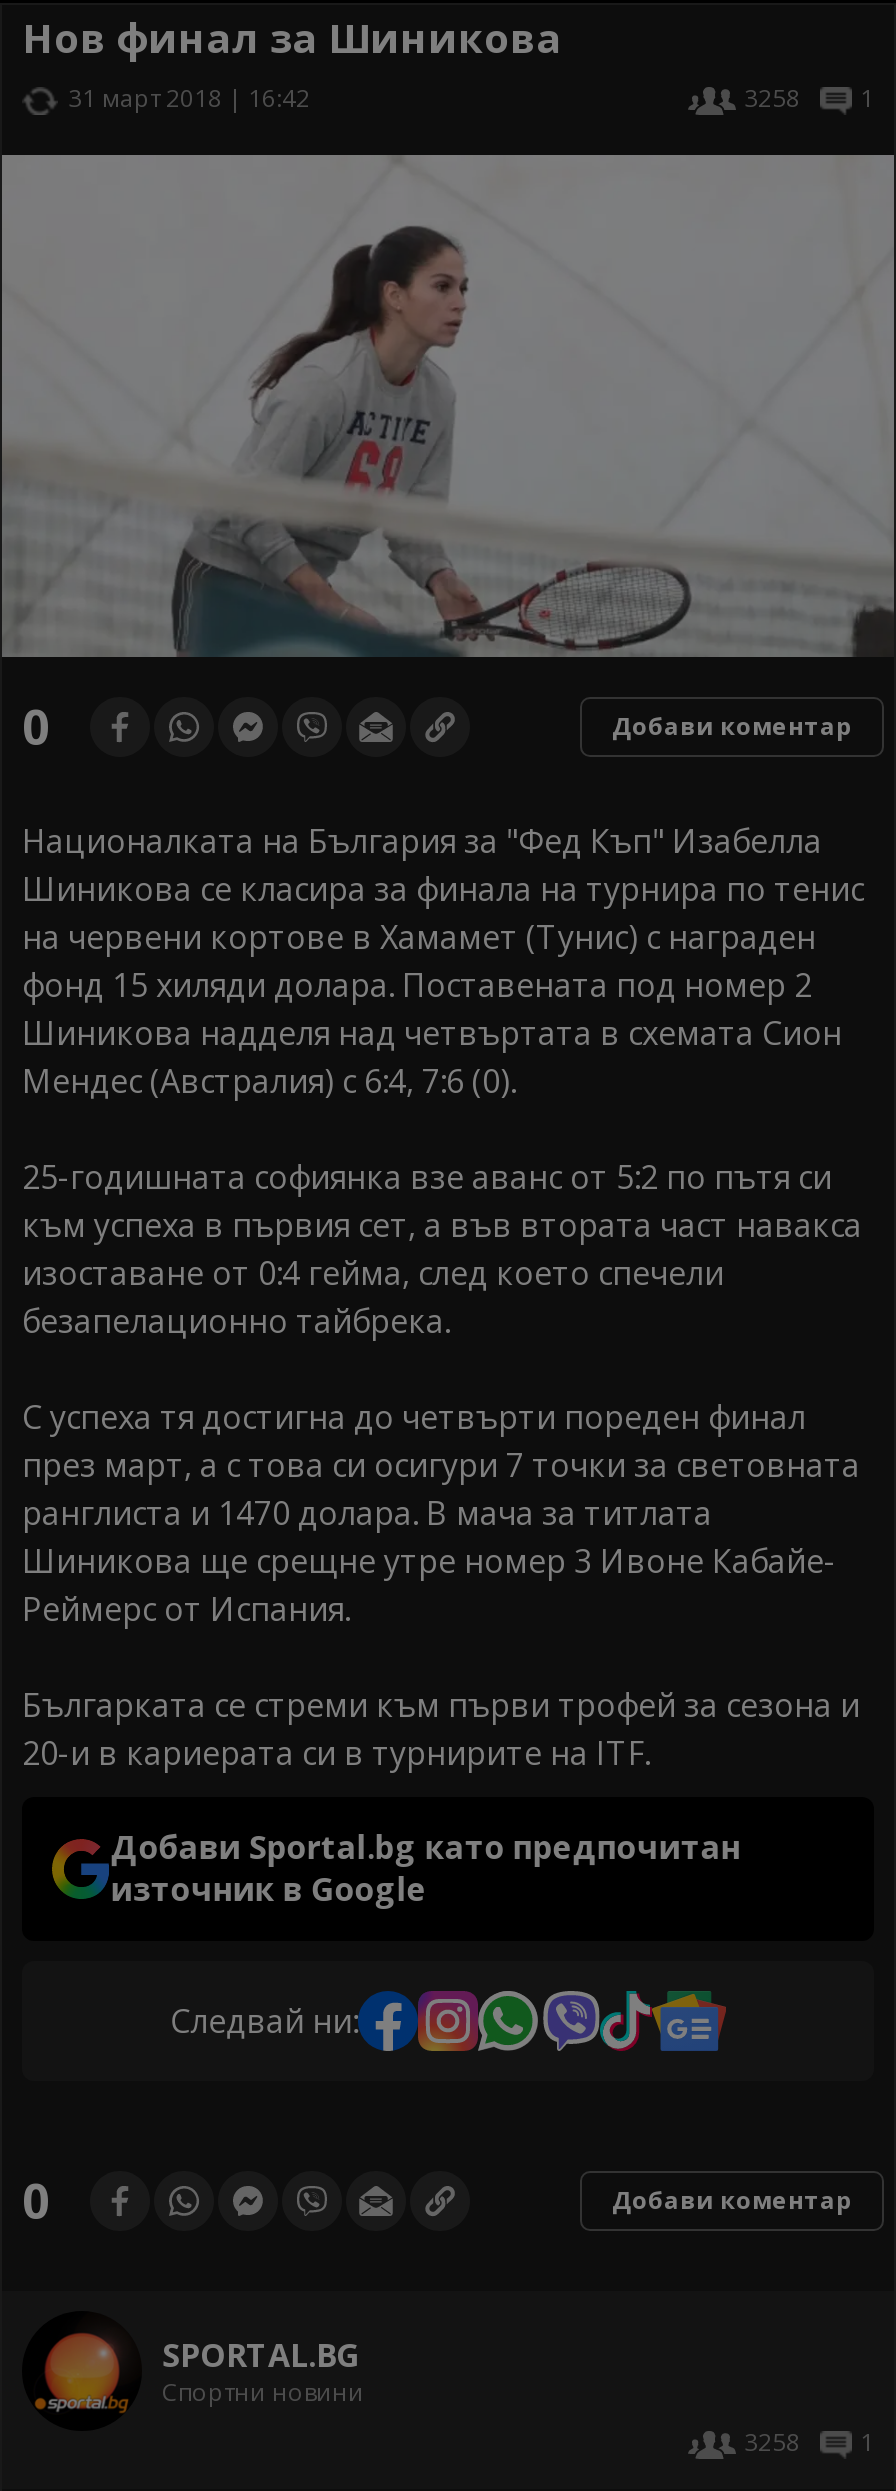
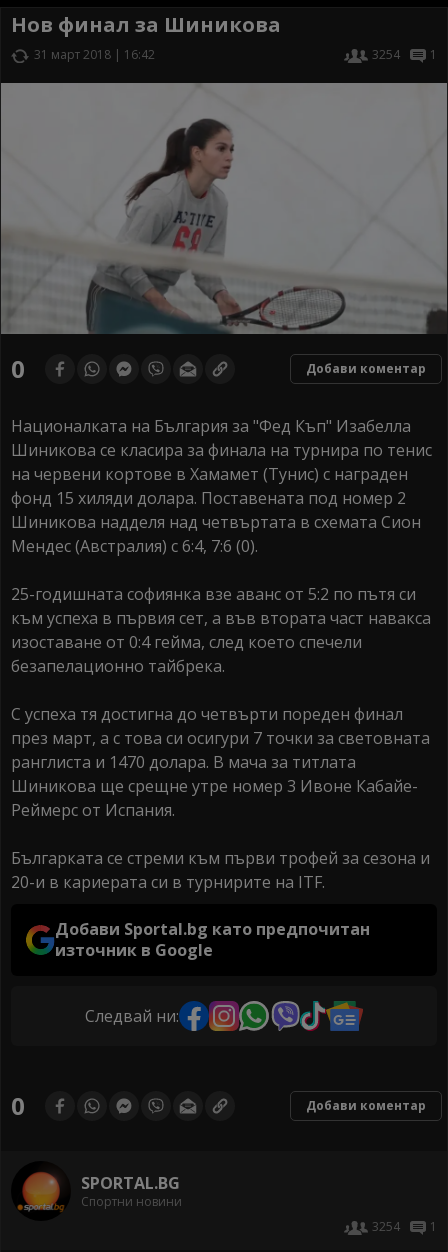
- 3258 1
+ 3254 1

- 3258 1
+ 3254 1
